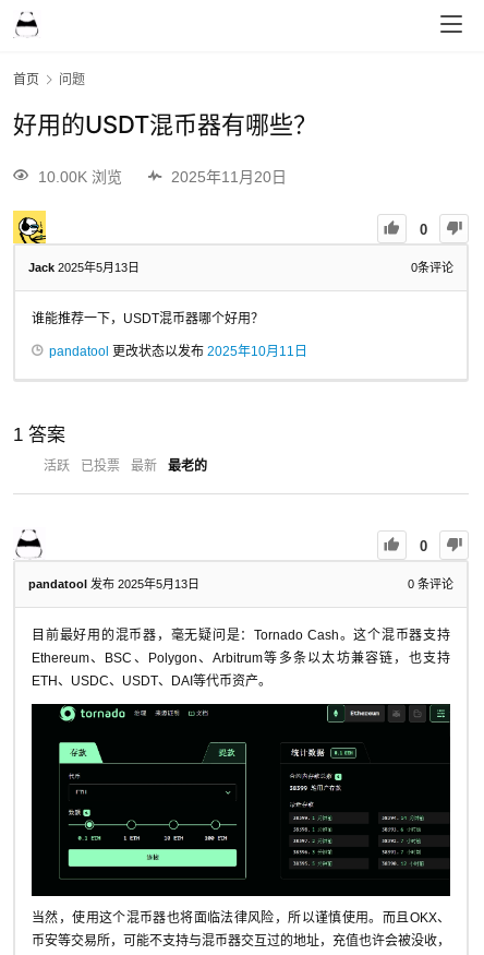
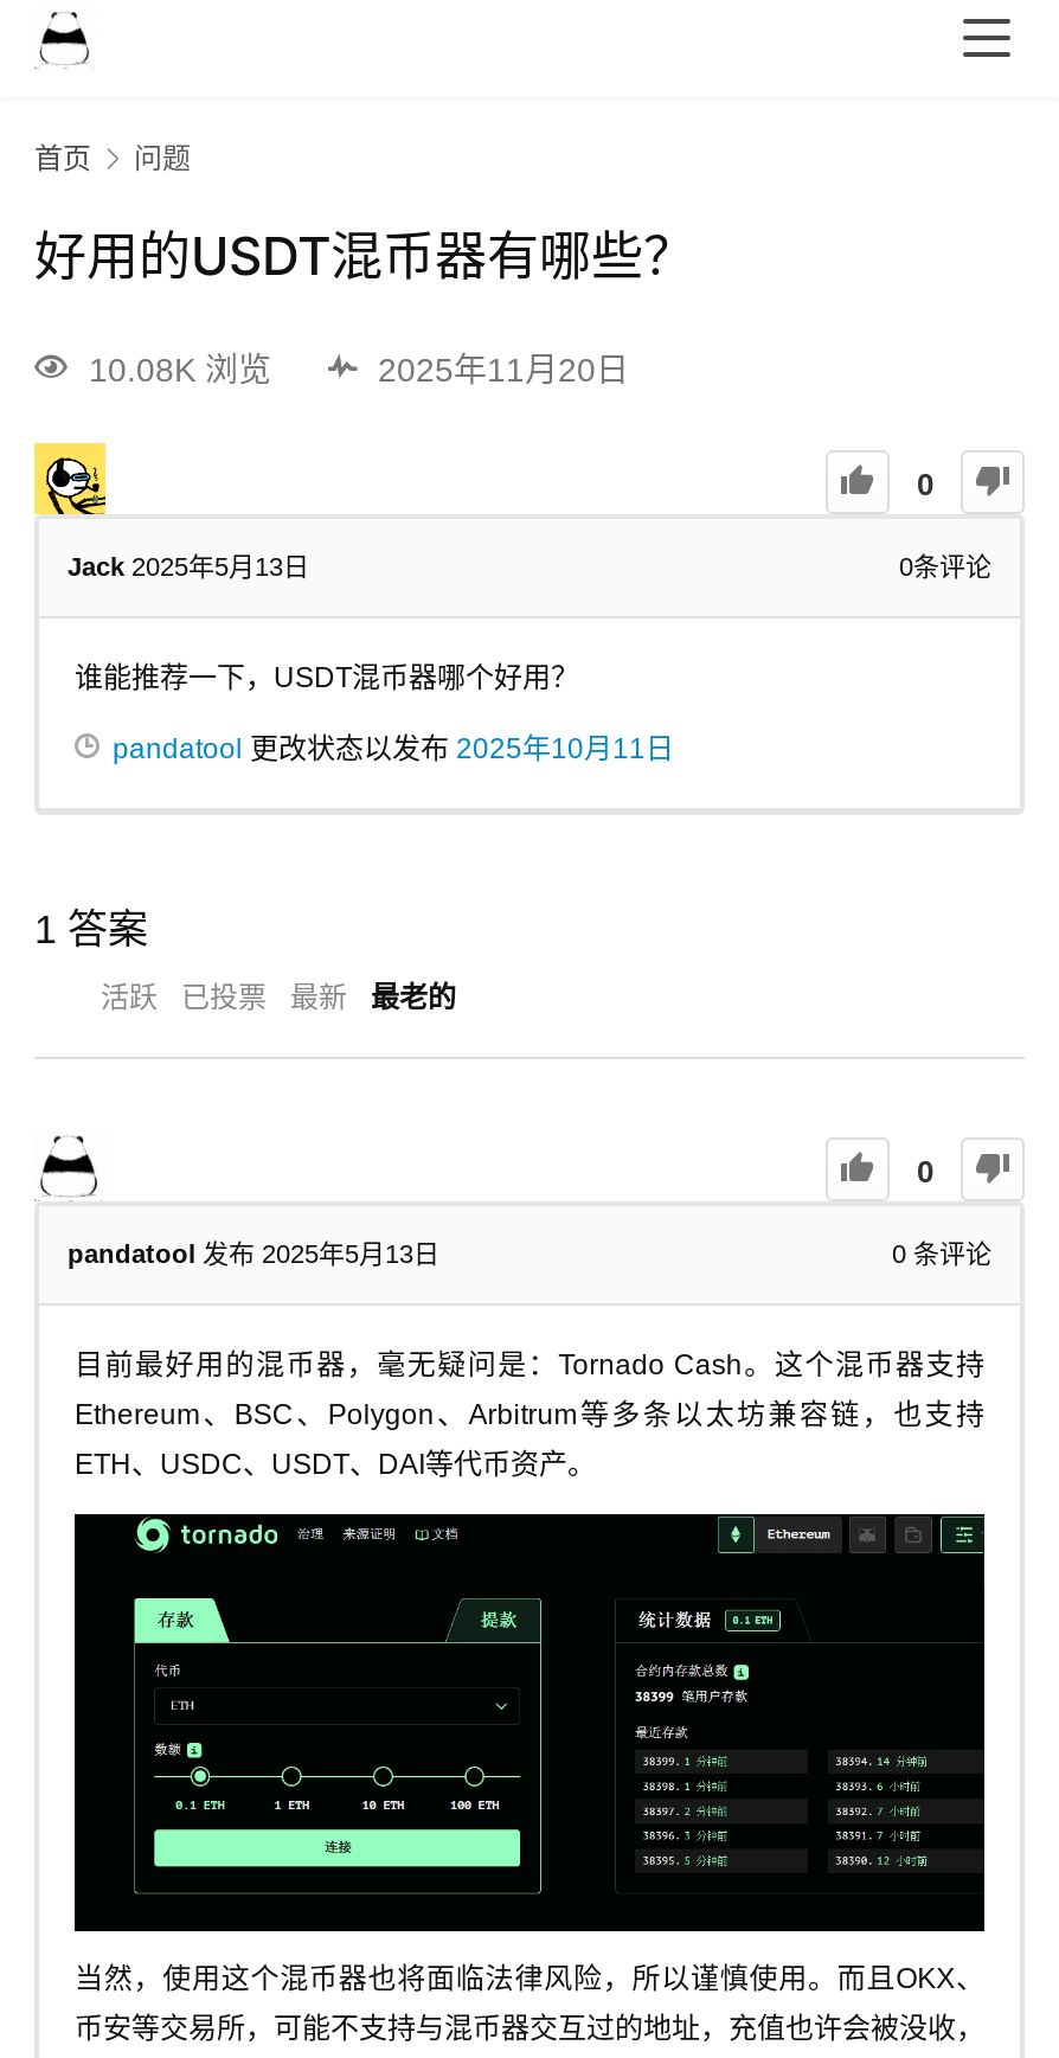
- 10.00K 浏览
+ 10.08K 浏览
